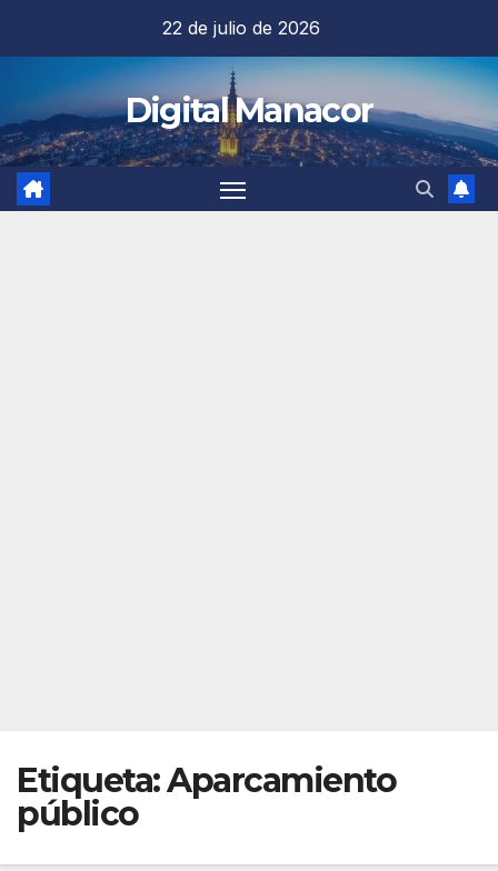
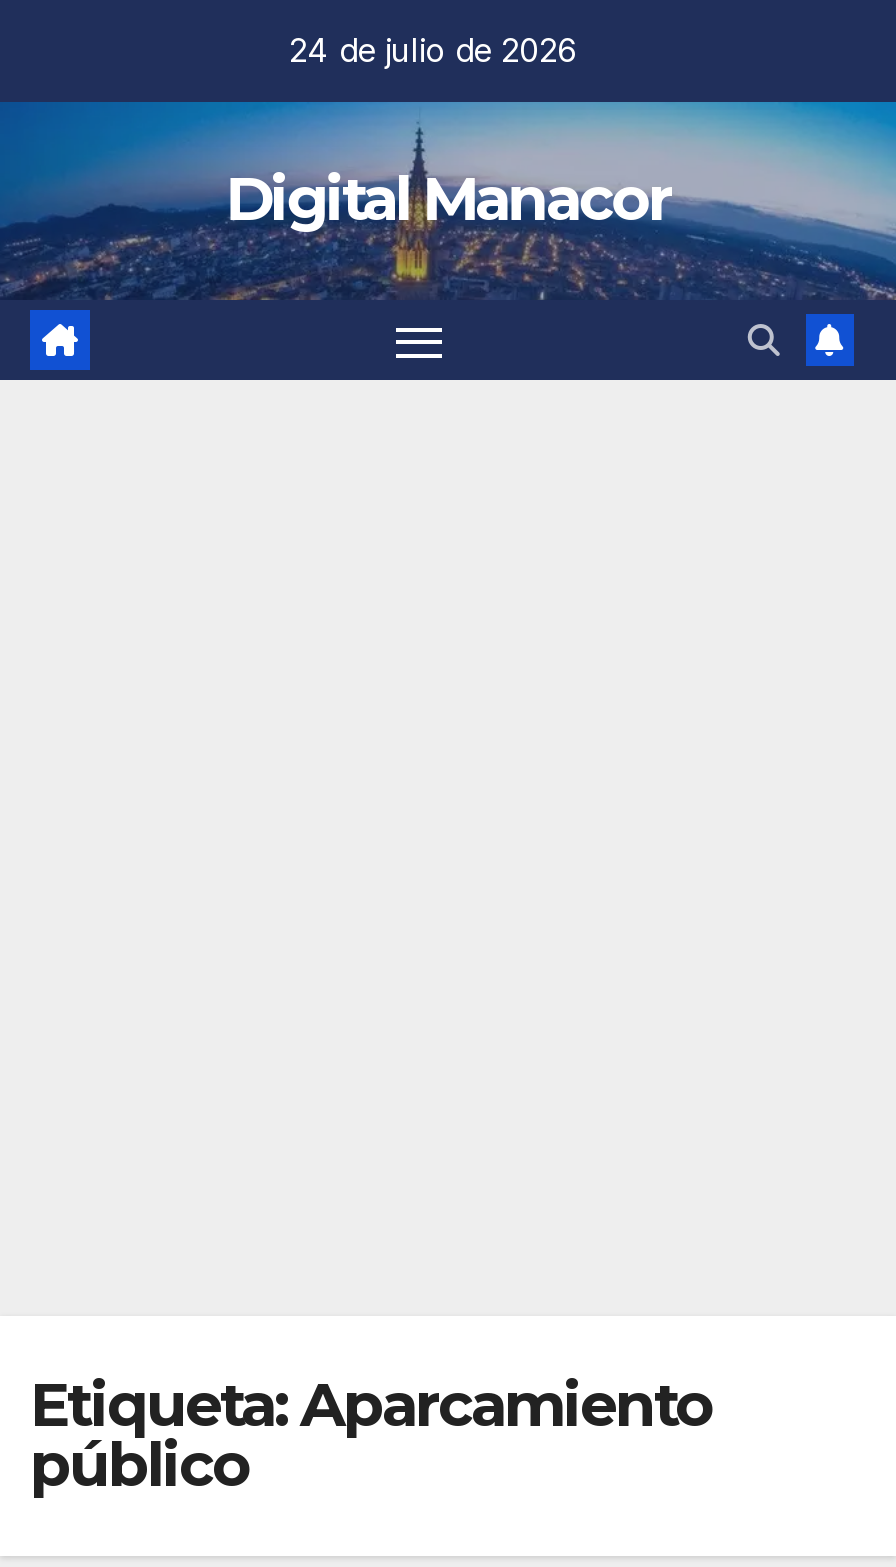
- 22 de julio de 2026
+ 24 de julio de 2026
